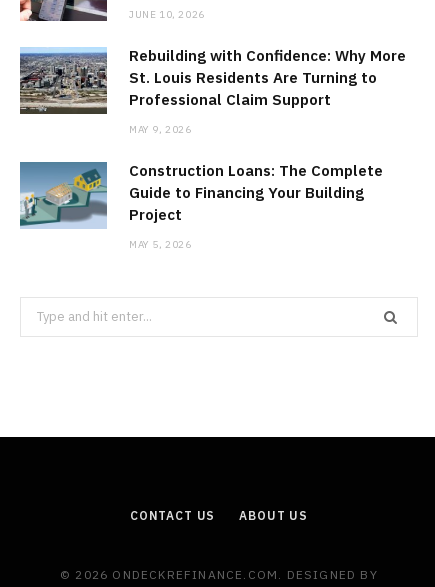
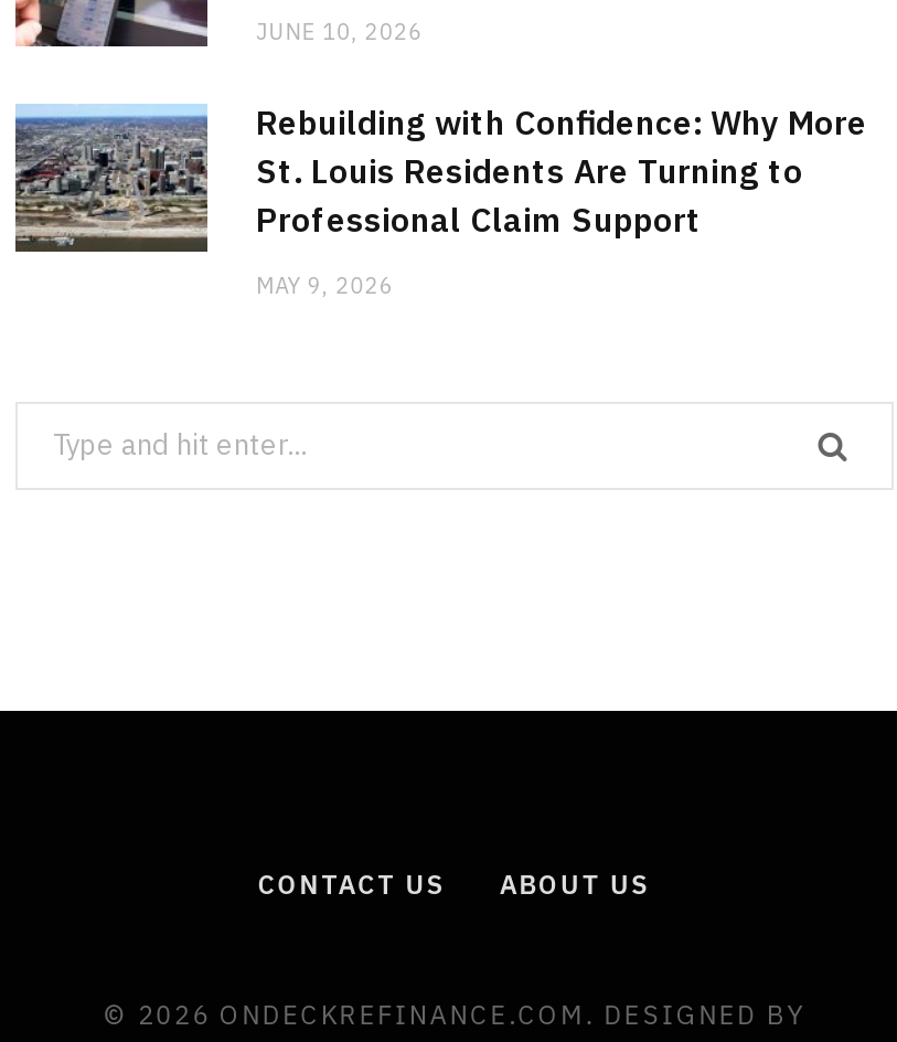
- [image]
- Construction Loans: The Complete
- Guide to Financing Your Building
- Project
- MAY 5, 2026
